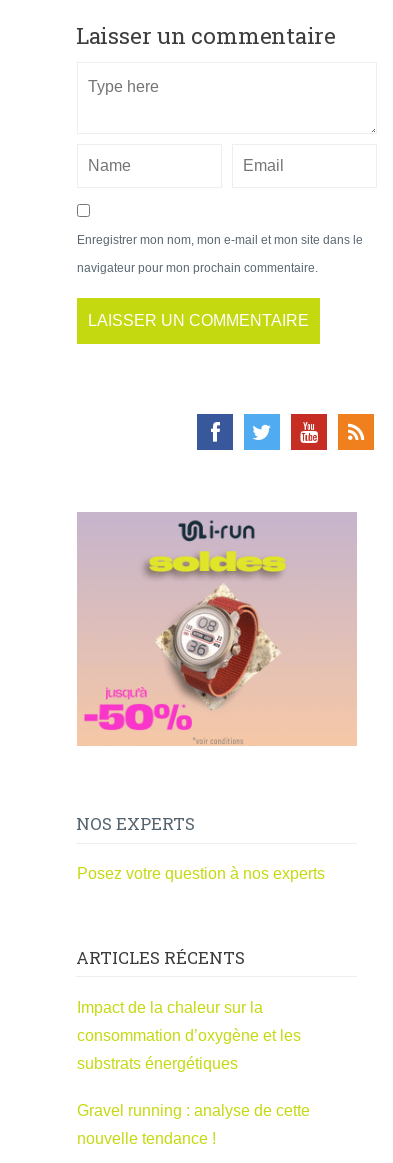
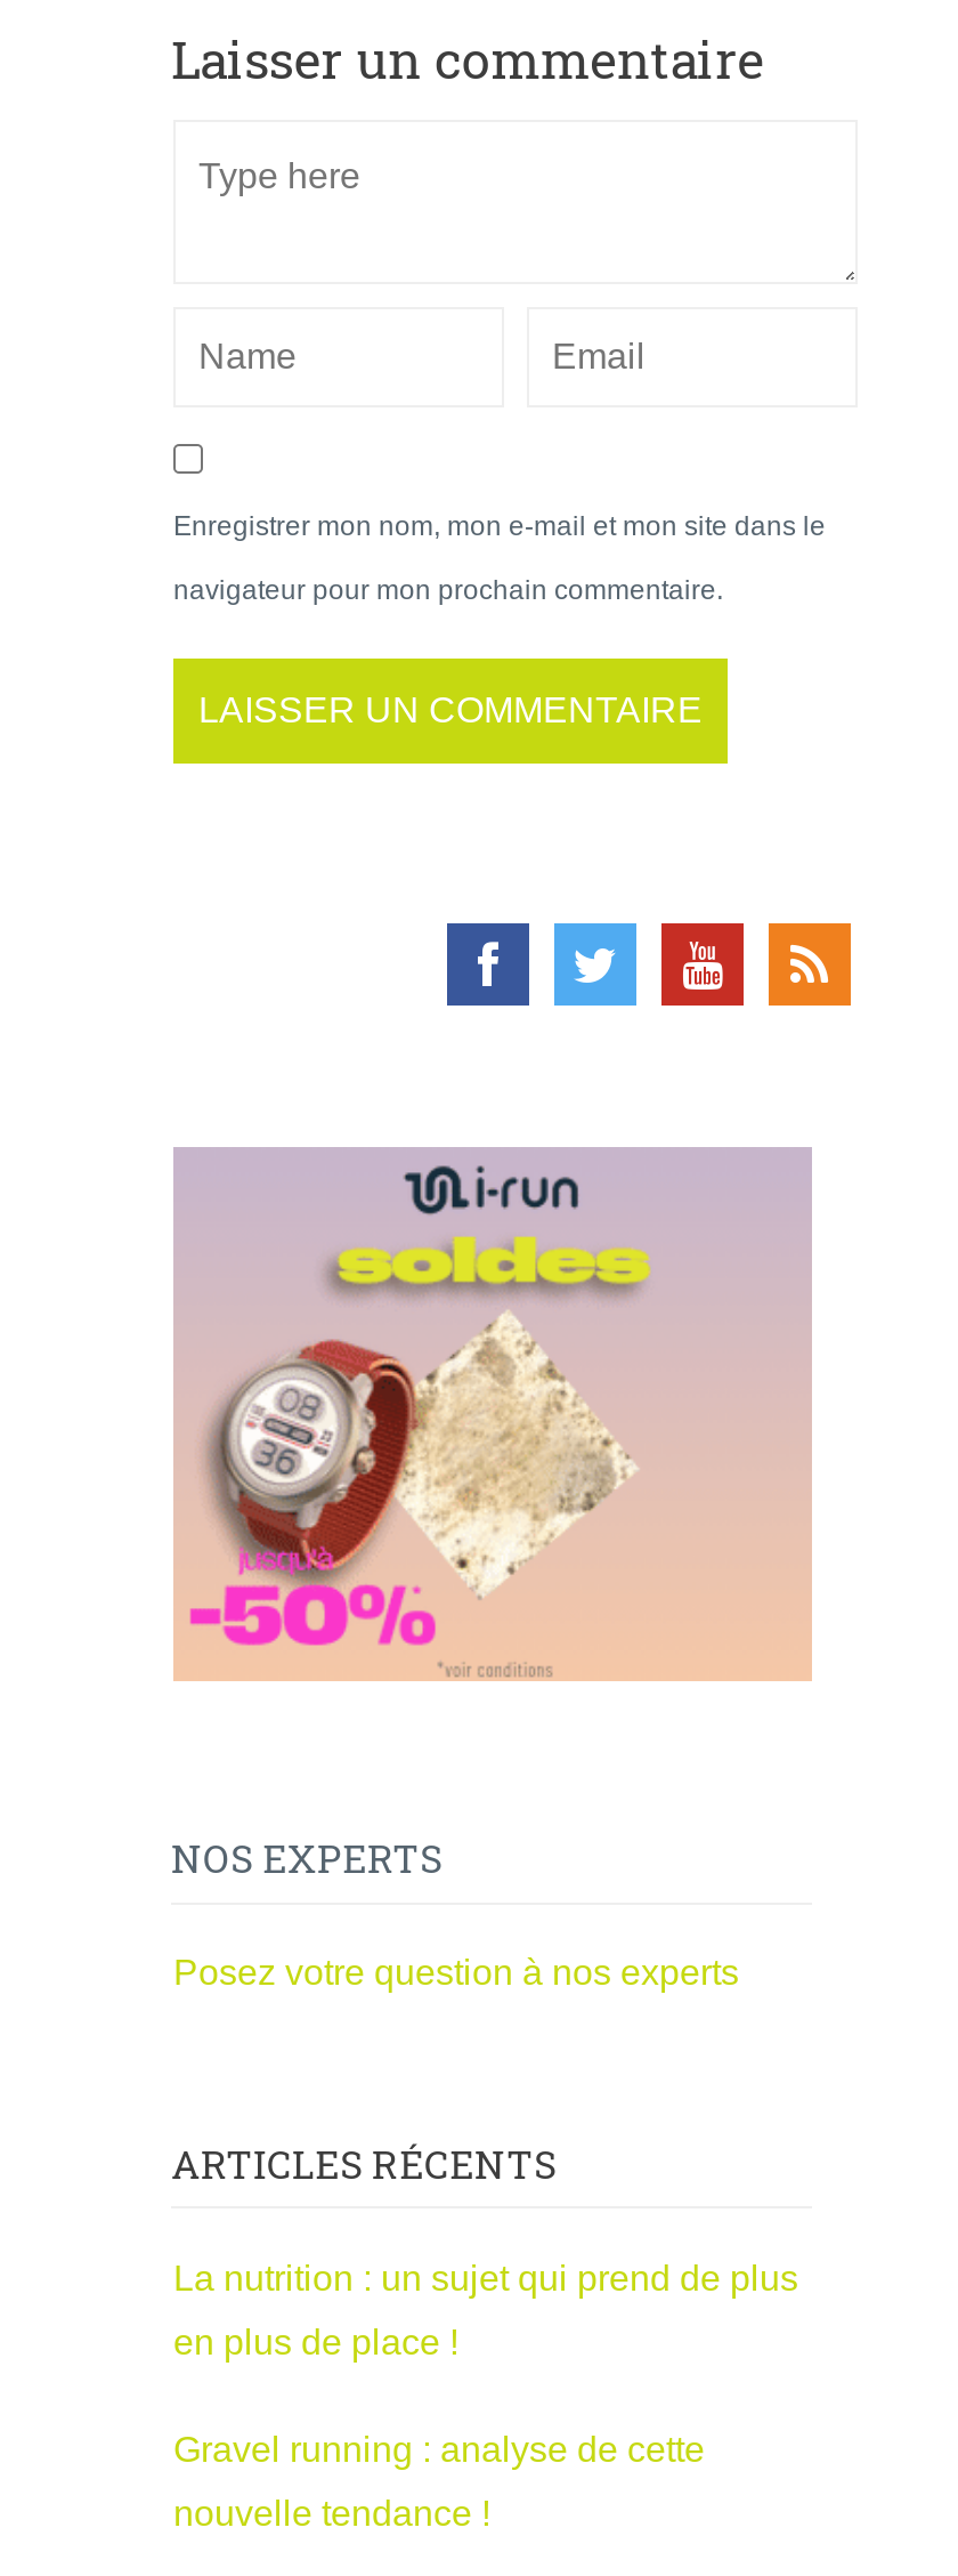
- [image]
+ [image]

- Impact de la chaleur sur la
- consommation d’oxygène et les
- substrats énergétiques
+ La nutrition : un sujet qui prend de plus
+ en plus de place !
